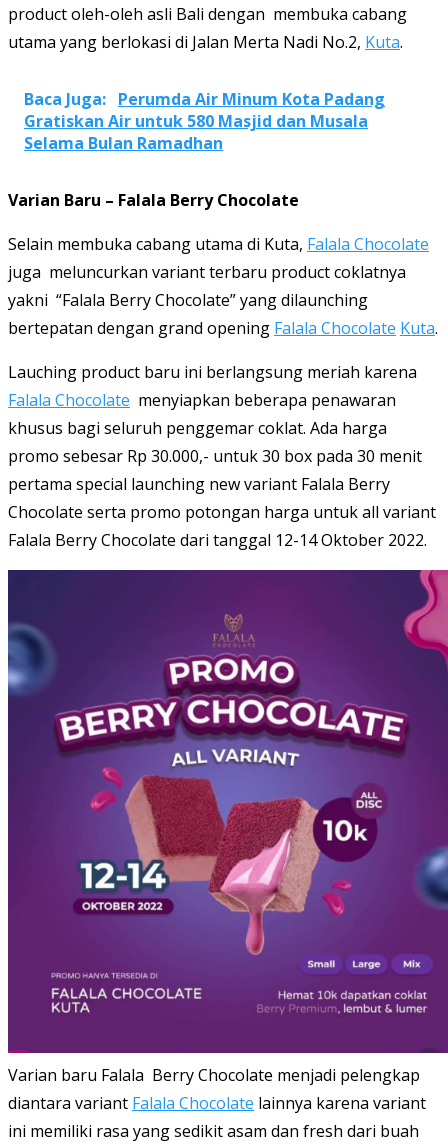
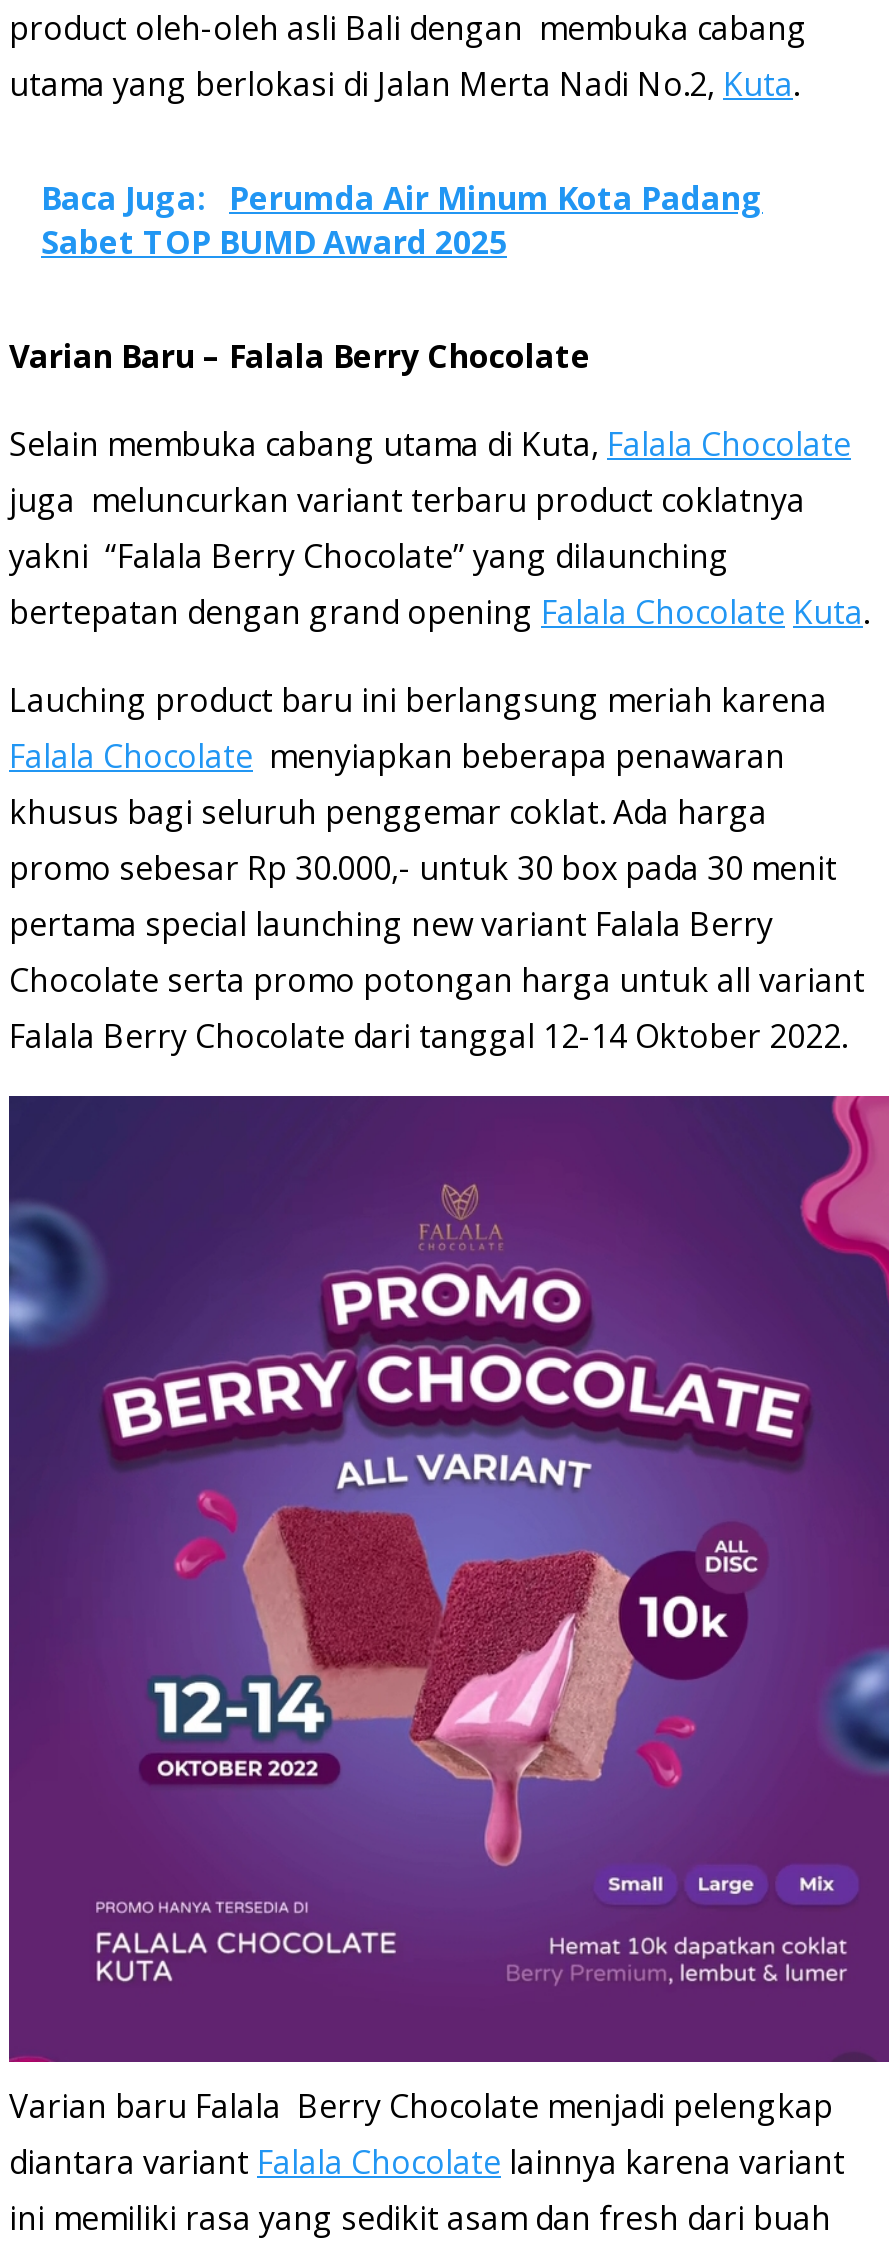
- Gratiskan Air untuk 580 Masjid dan Musala
- Selama Bulan Ramadhan
+ Sabet TOP BUMD Award 2025
